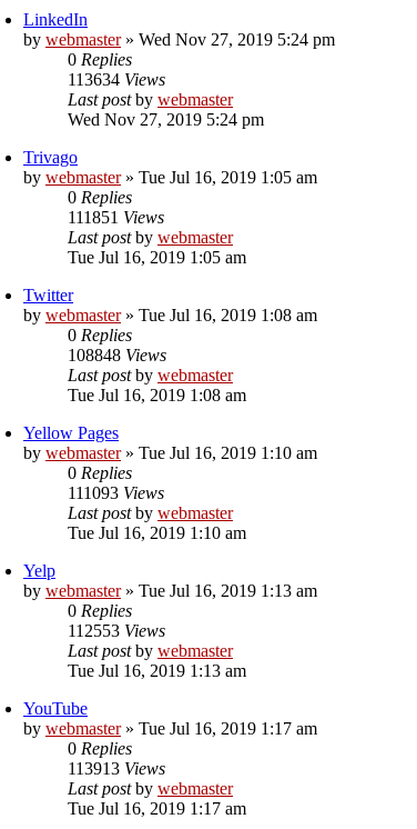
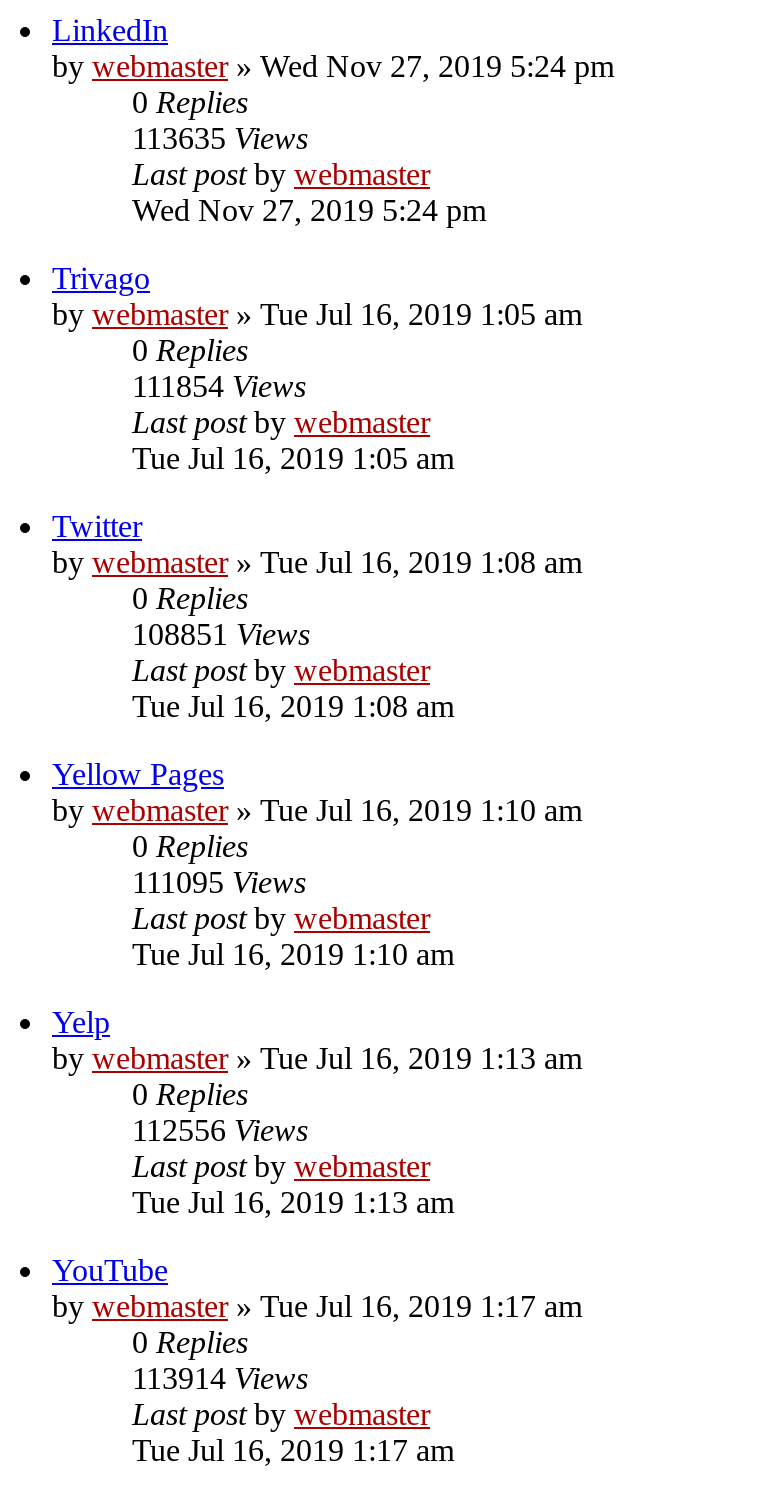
- 113634 Views
+ 113635 Views

- 111851 Views
+ 111854 Views

- 108848 Views
+ 108851 Views

- 111093 Views
+ 111095 Views

- 112553 Views
+ 112556 Views

- 113913 Views
+ 113914 Views
